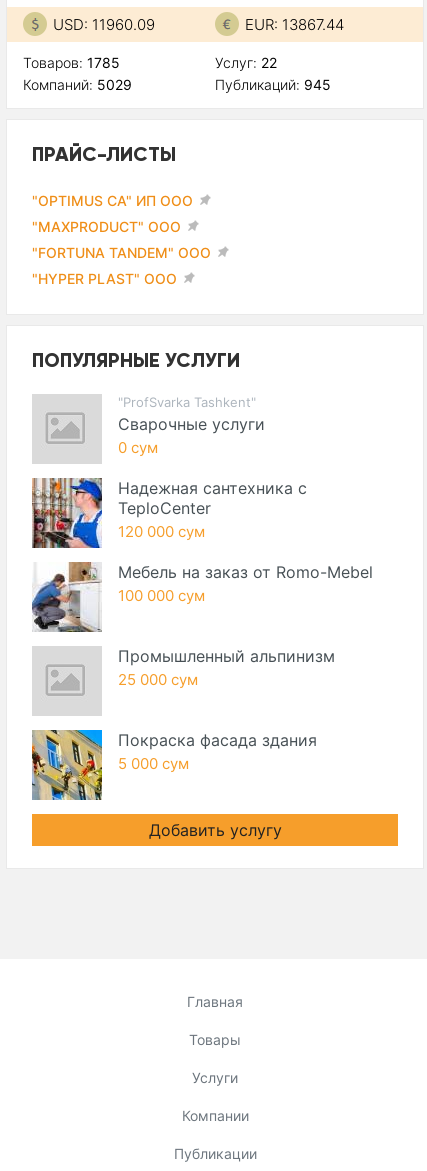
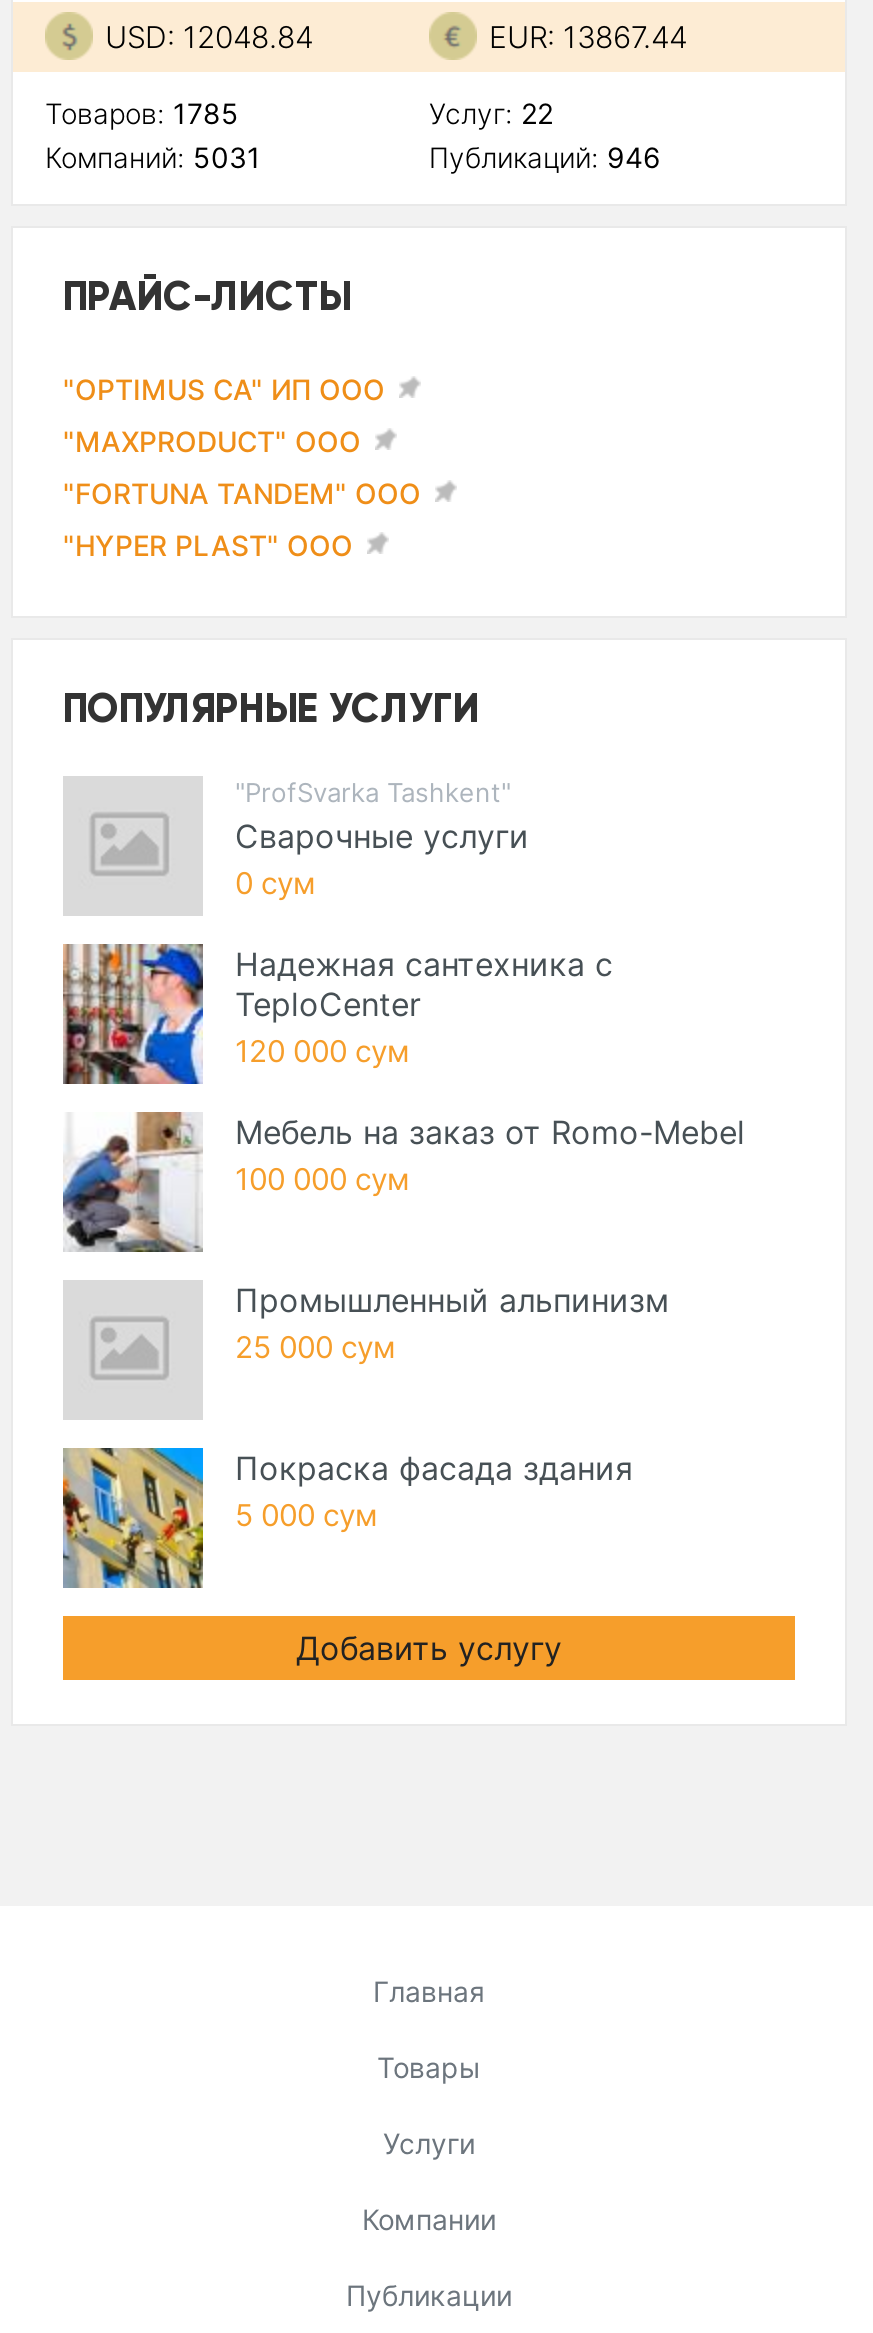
- USD: 11960.09
+ USD: 12048.84

- Компаний: 5029
+ Компаний: 5031

- Публикаций: 945
+ Публикаций: 946
